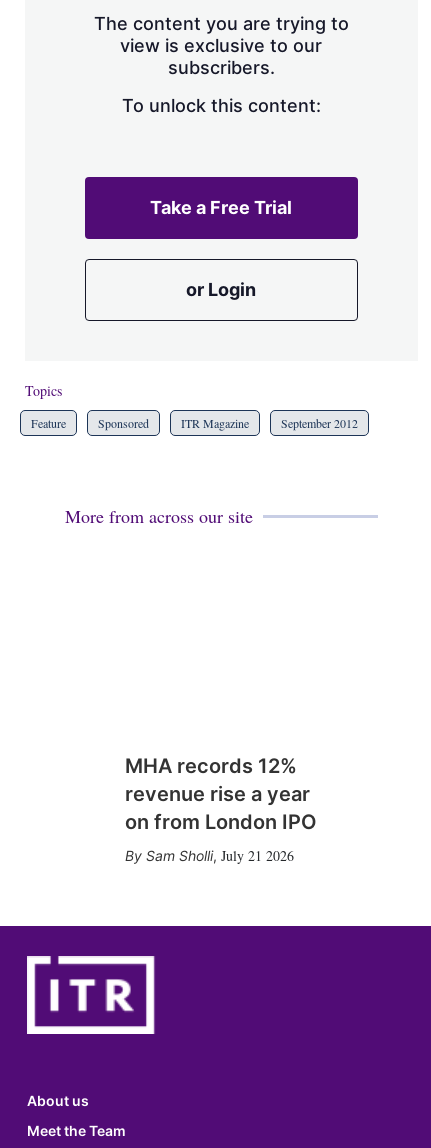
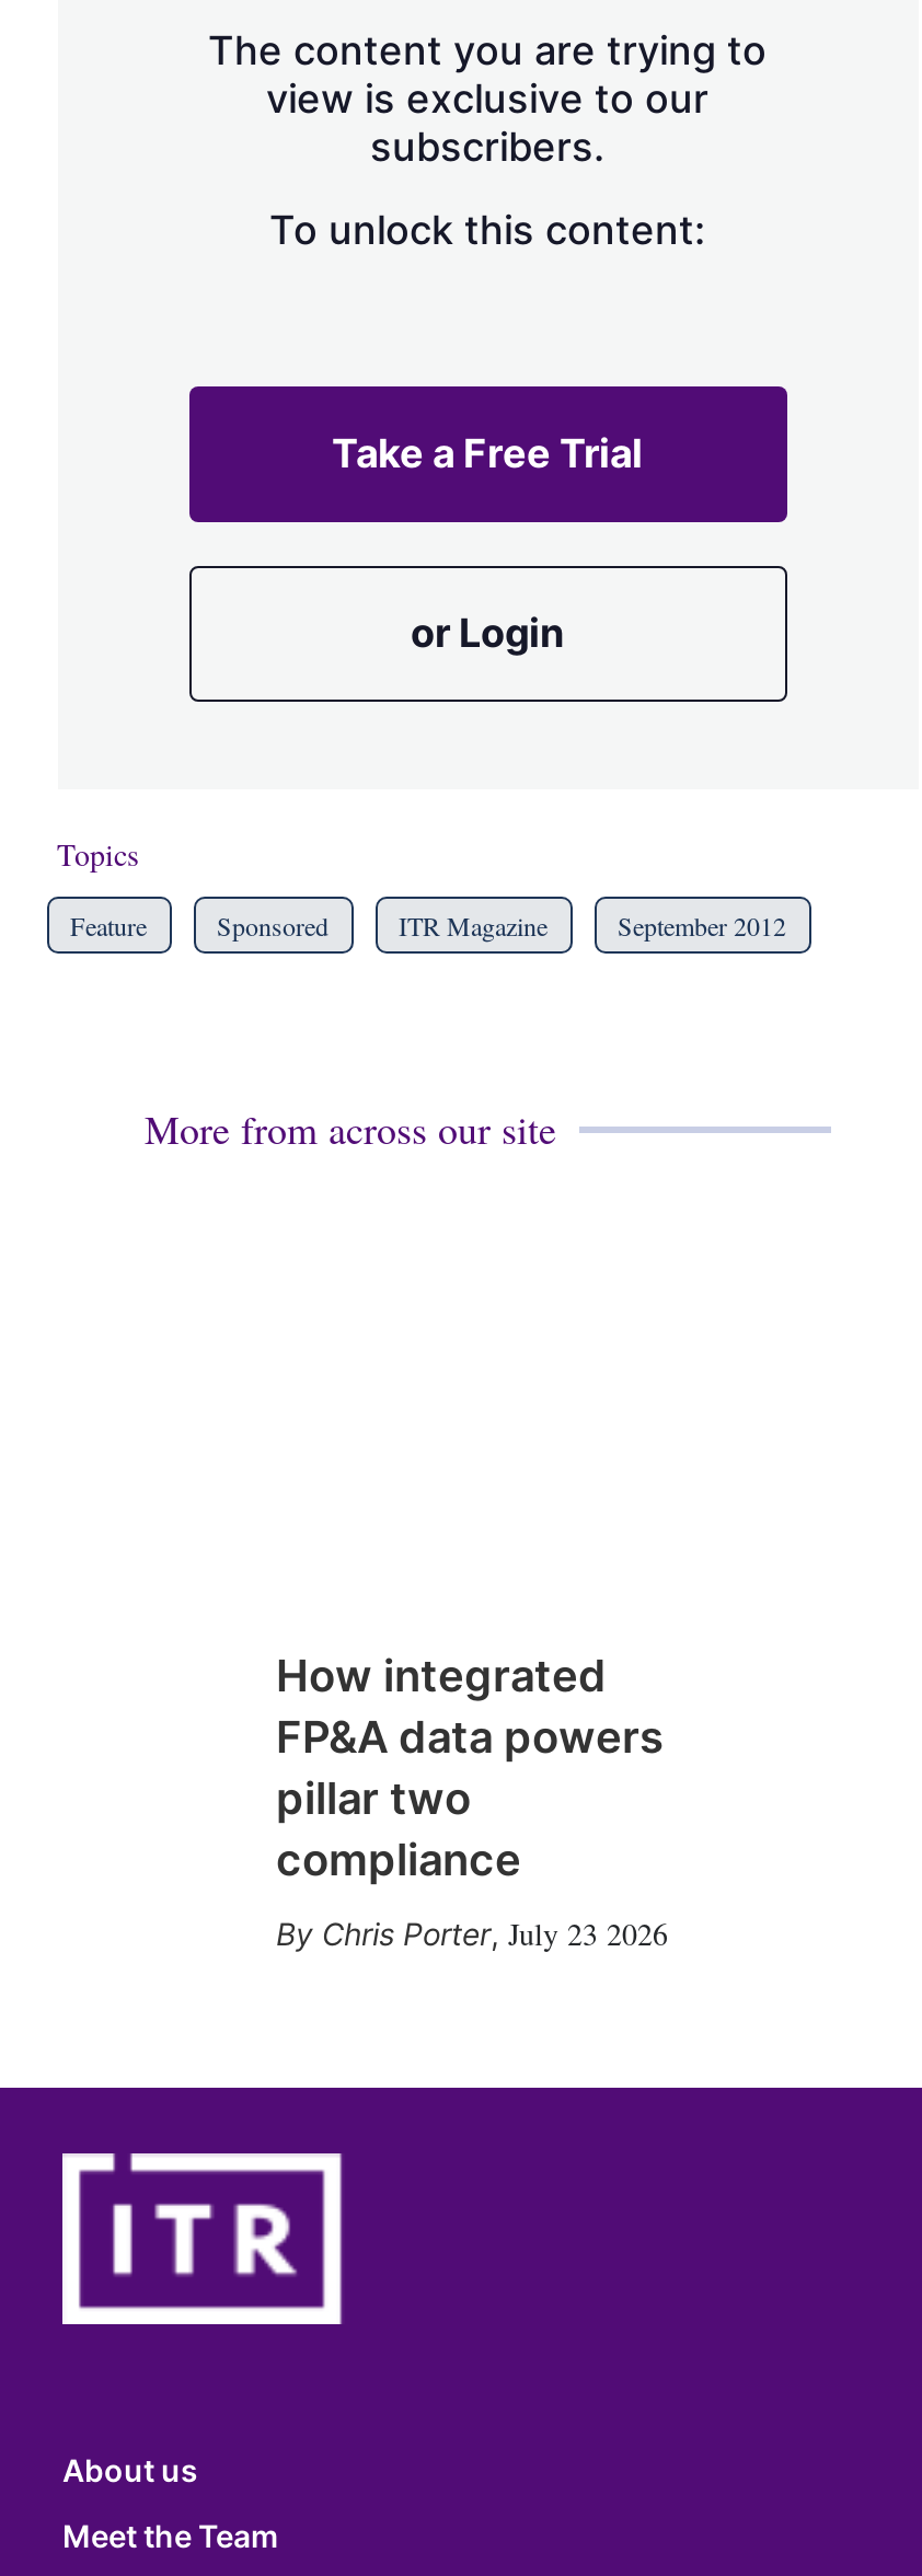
- MHA records 12%
- revenue rise a year
- on from London IPO
+ How integrated
+ FP&A data powers
+ pillar two
+ compliance

- Sam Sholli, July 21 2026
+ Chris Porter, July 23 2026
